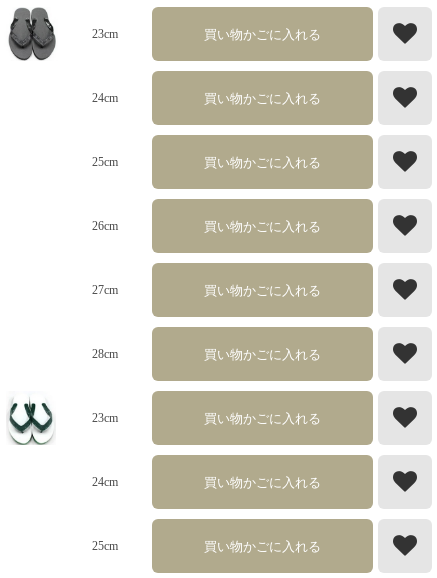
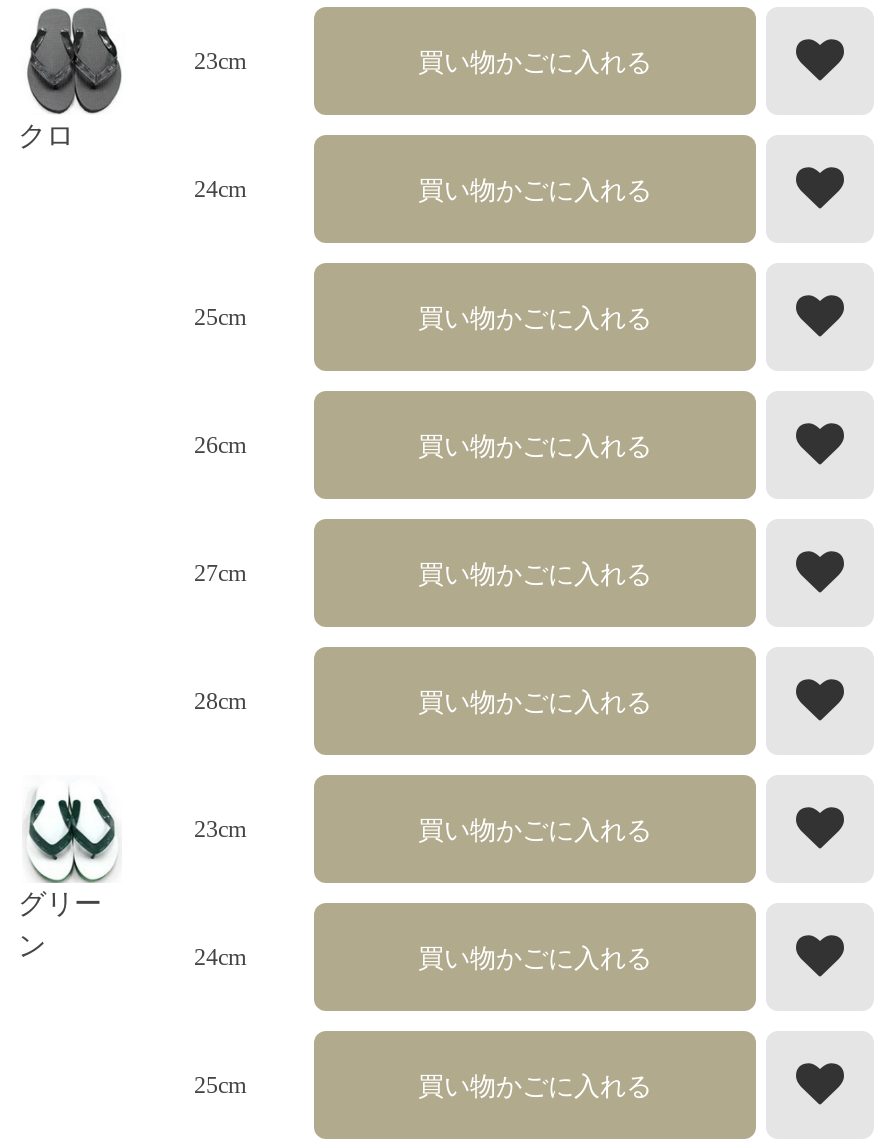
+ クロ

+ グリー
+ ン
